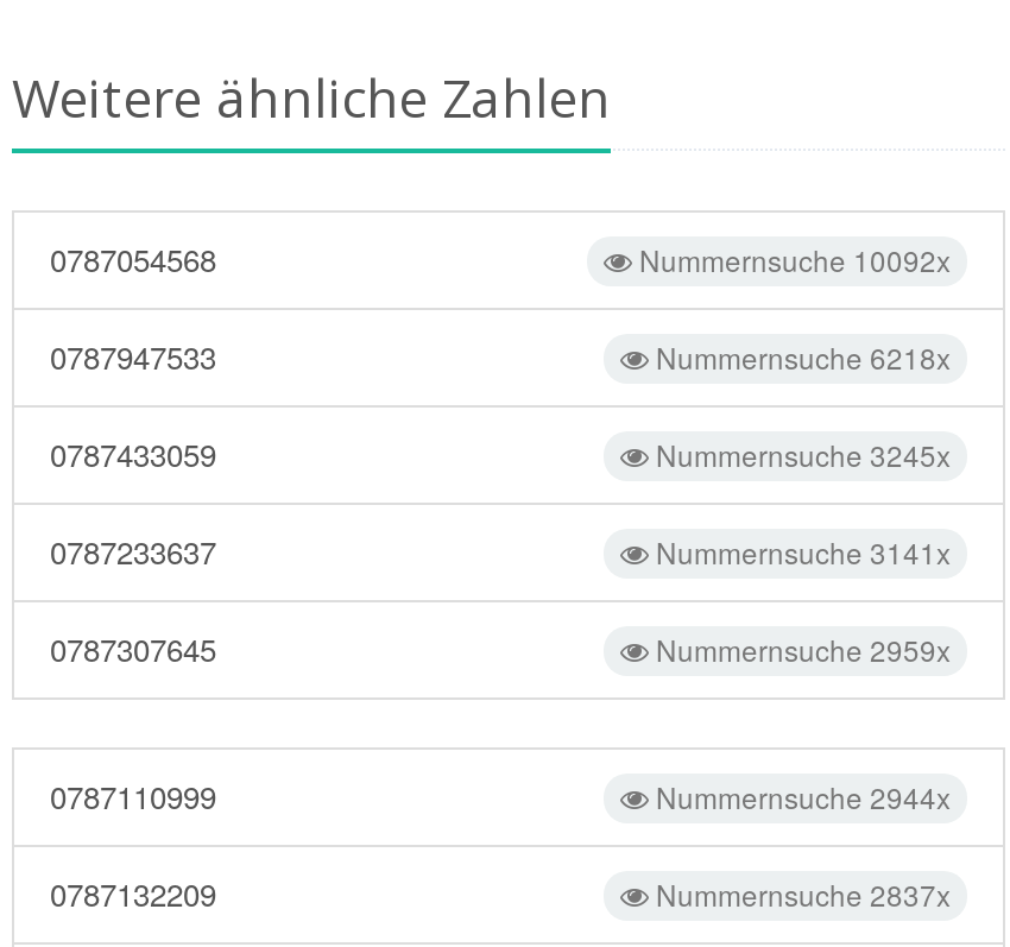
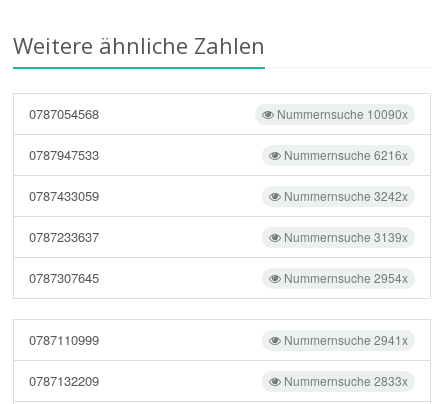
- Nummernsuche 10092x
+ Nummernsuche 10090x

- Nummernsuche 6218x
+ Nummernsuche 6216x

- Nummernsuche 3245x
+ Nummernsuche 3242x

- Nummernsuche 3141x
+ Nummernsuche 3139x

- Nummernsuche 2959x
+ Nummernsuche 2954x

- Nummernsuche 2944x
+ Nummernsuche 2941x

- Nummernsuche 2837x
+ Nummernsuche 2833x
